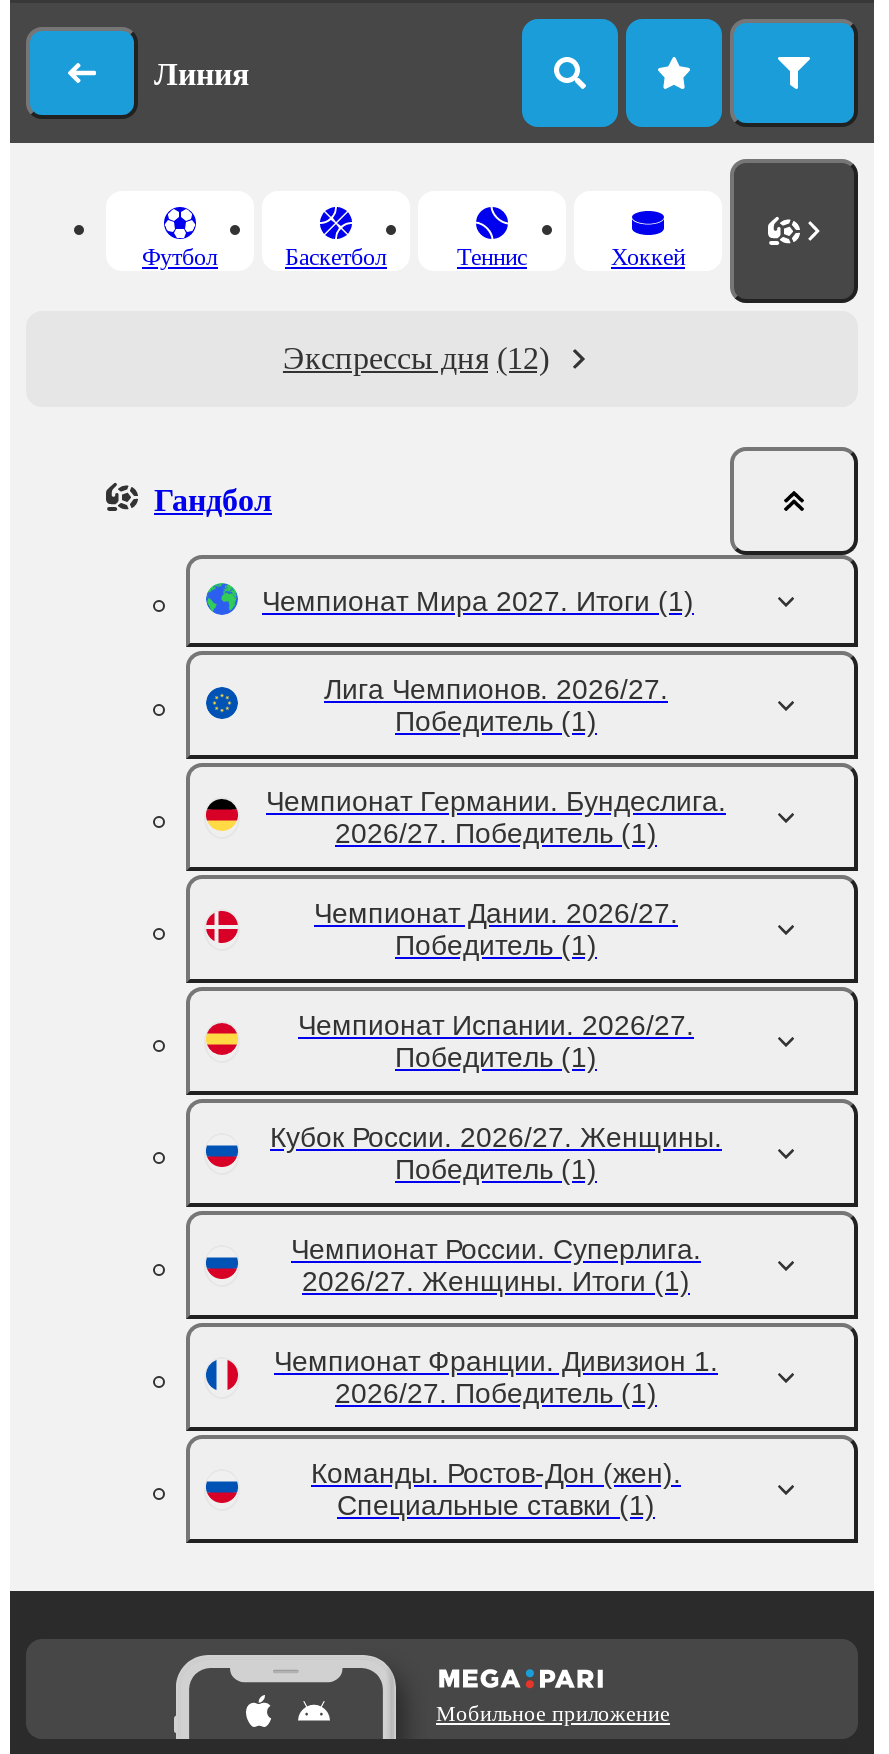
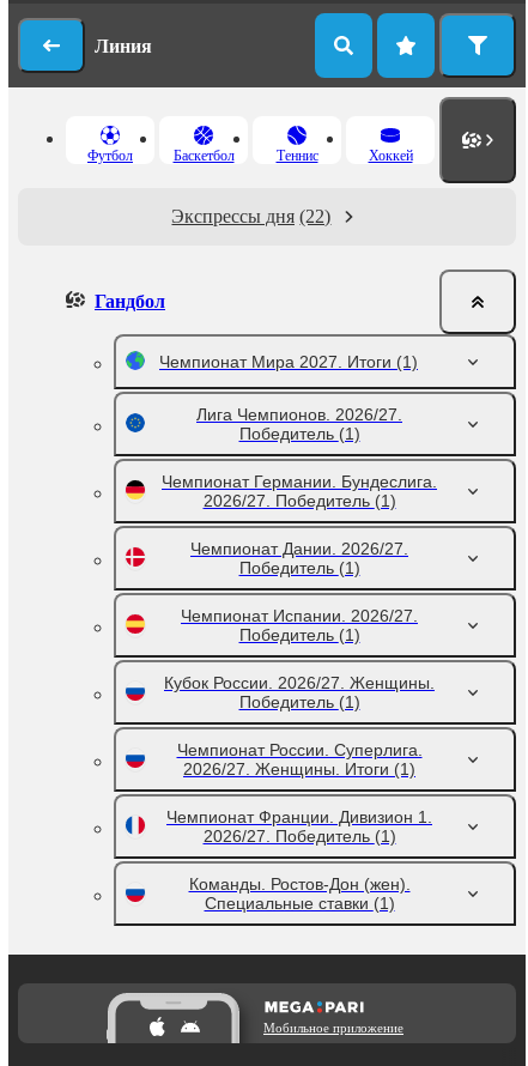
- Экспрессы дня (12)
+ Экспрессы дня (22)
